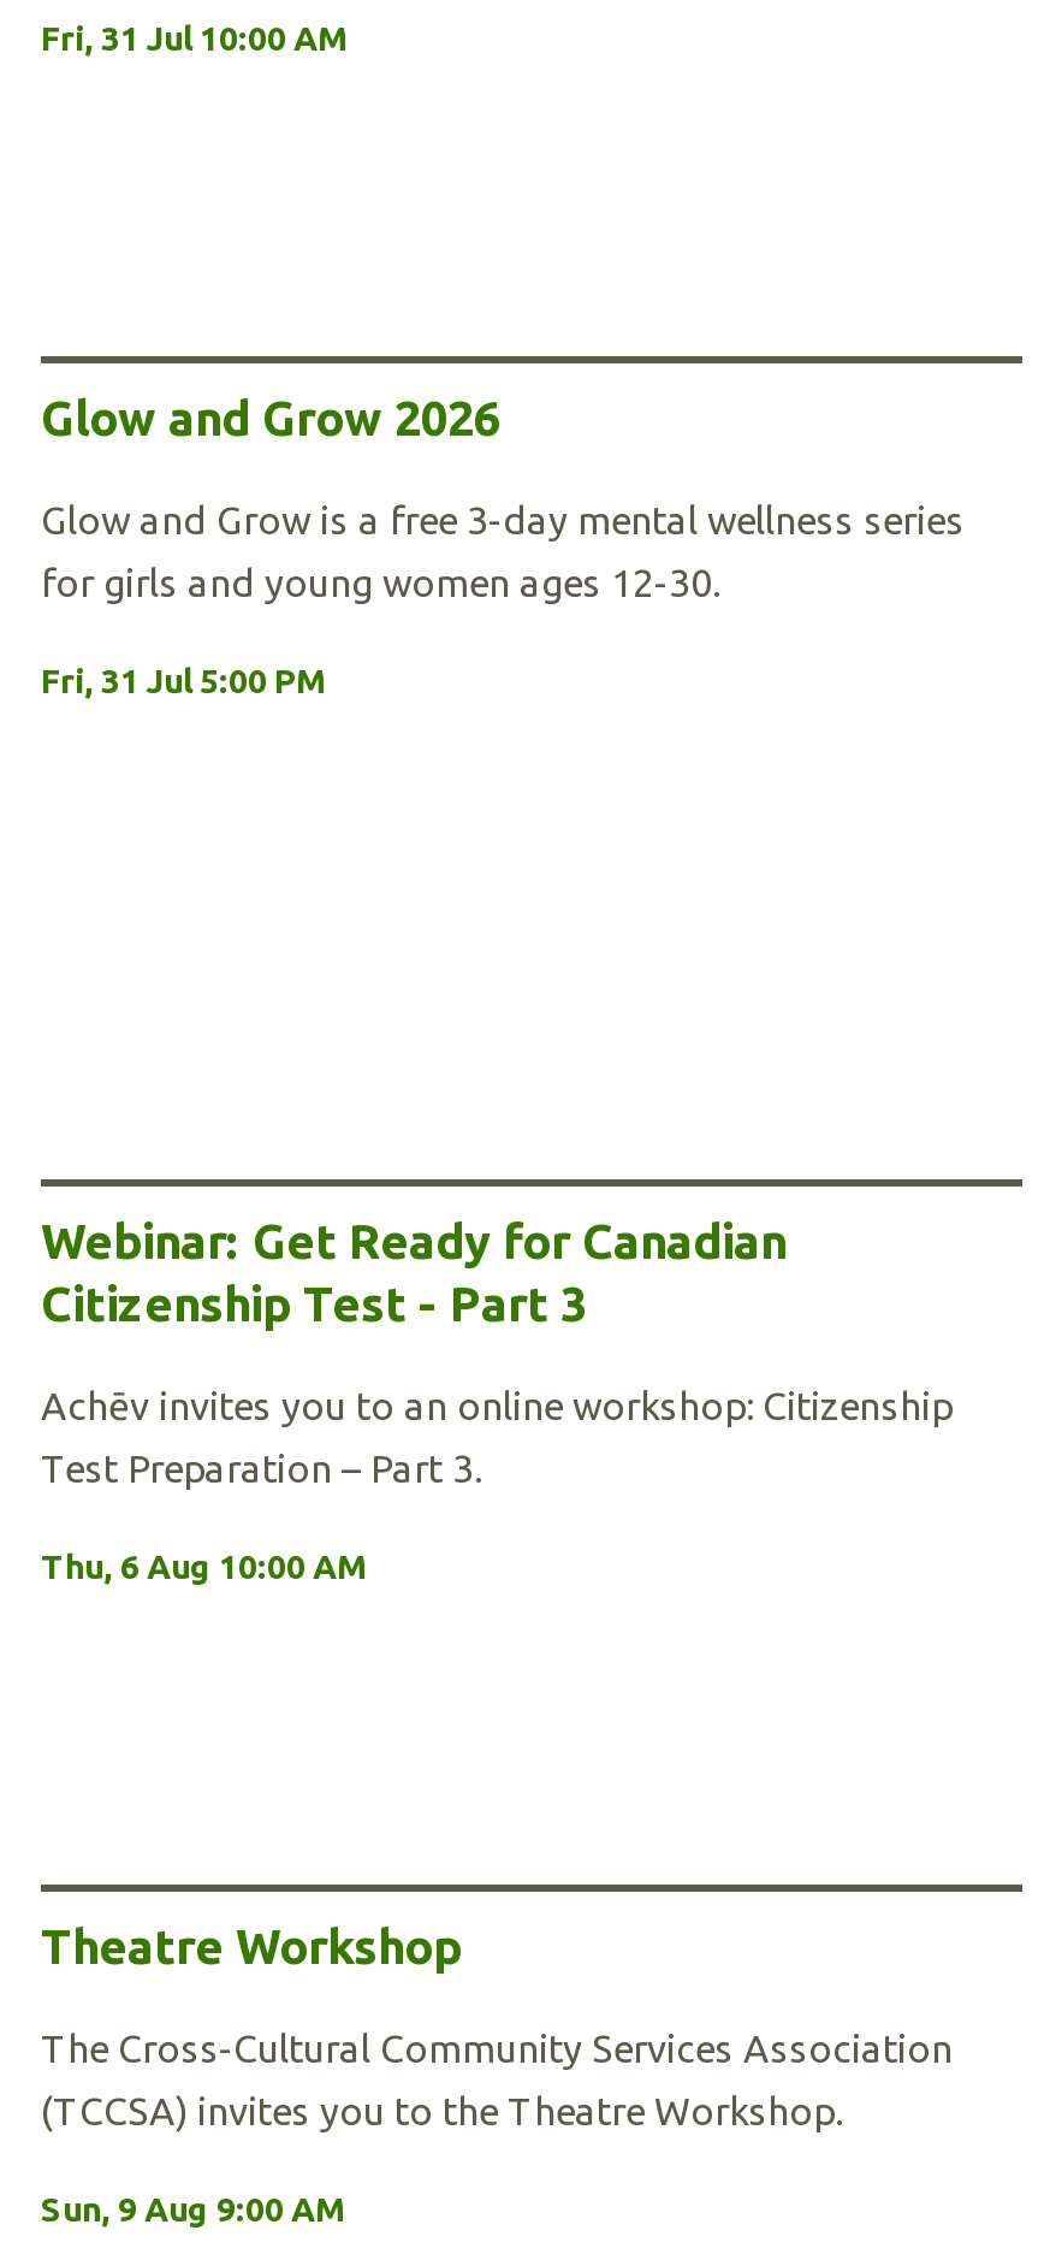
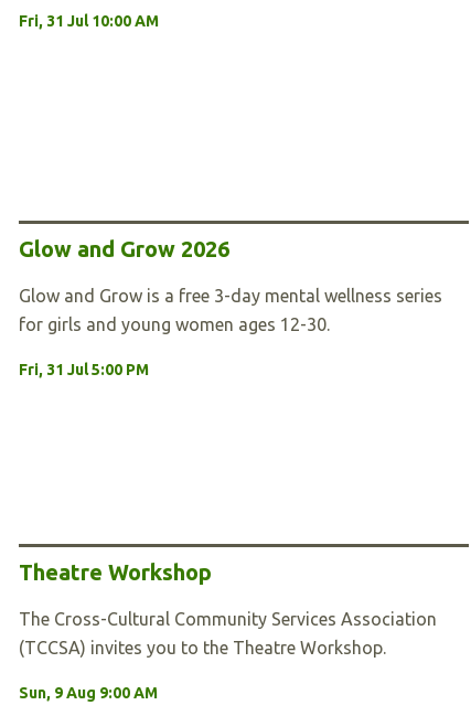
moved down: Glow and Grow 2026 | Glow and Grow is a free 3-day mental wellness series | for girls and young women ages 12-30. | Fri, 31 Jul 5:00 PM

- Webinar: Get Ready for Canadian
- Citizenship Test - Part 3
- Achēv invites you to an online workshop: Citizenship
- Test Preparation – Part 3.
- Thu, 6 Aug 10:00 AM
